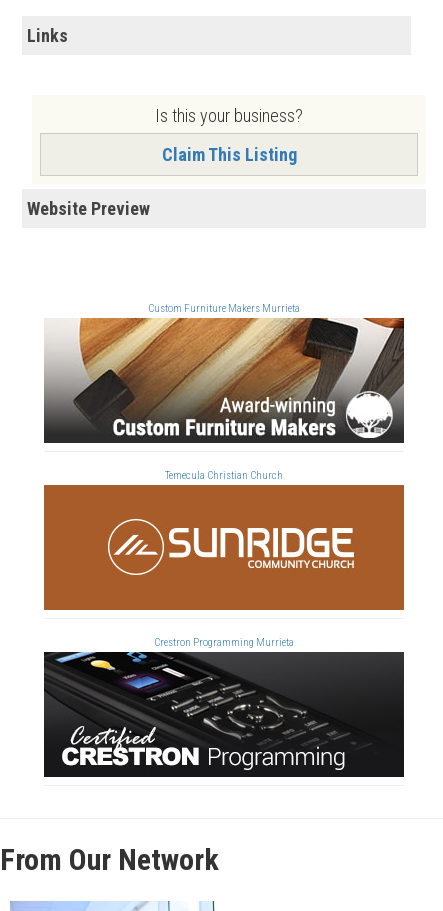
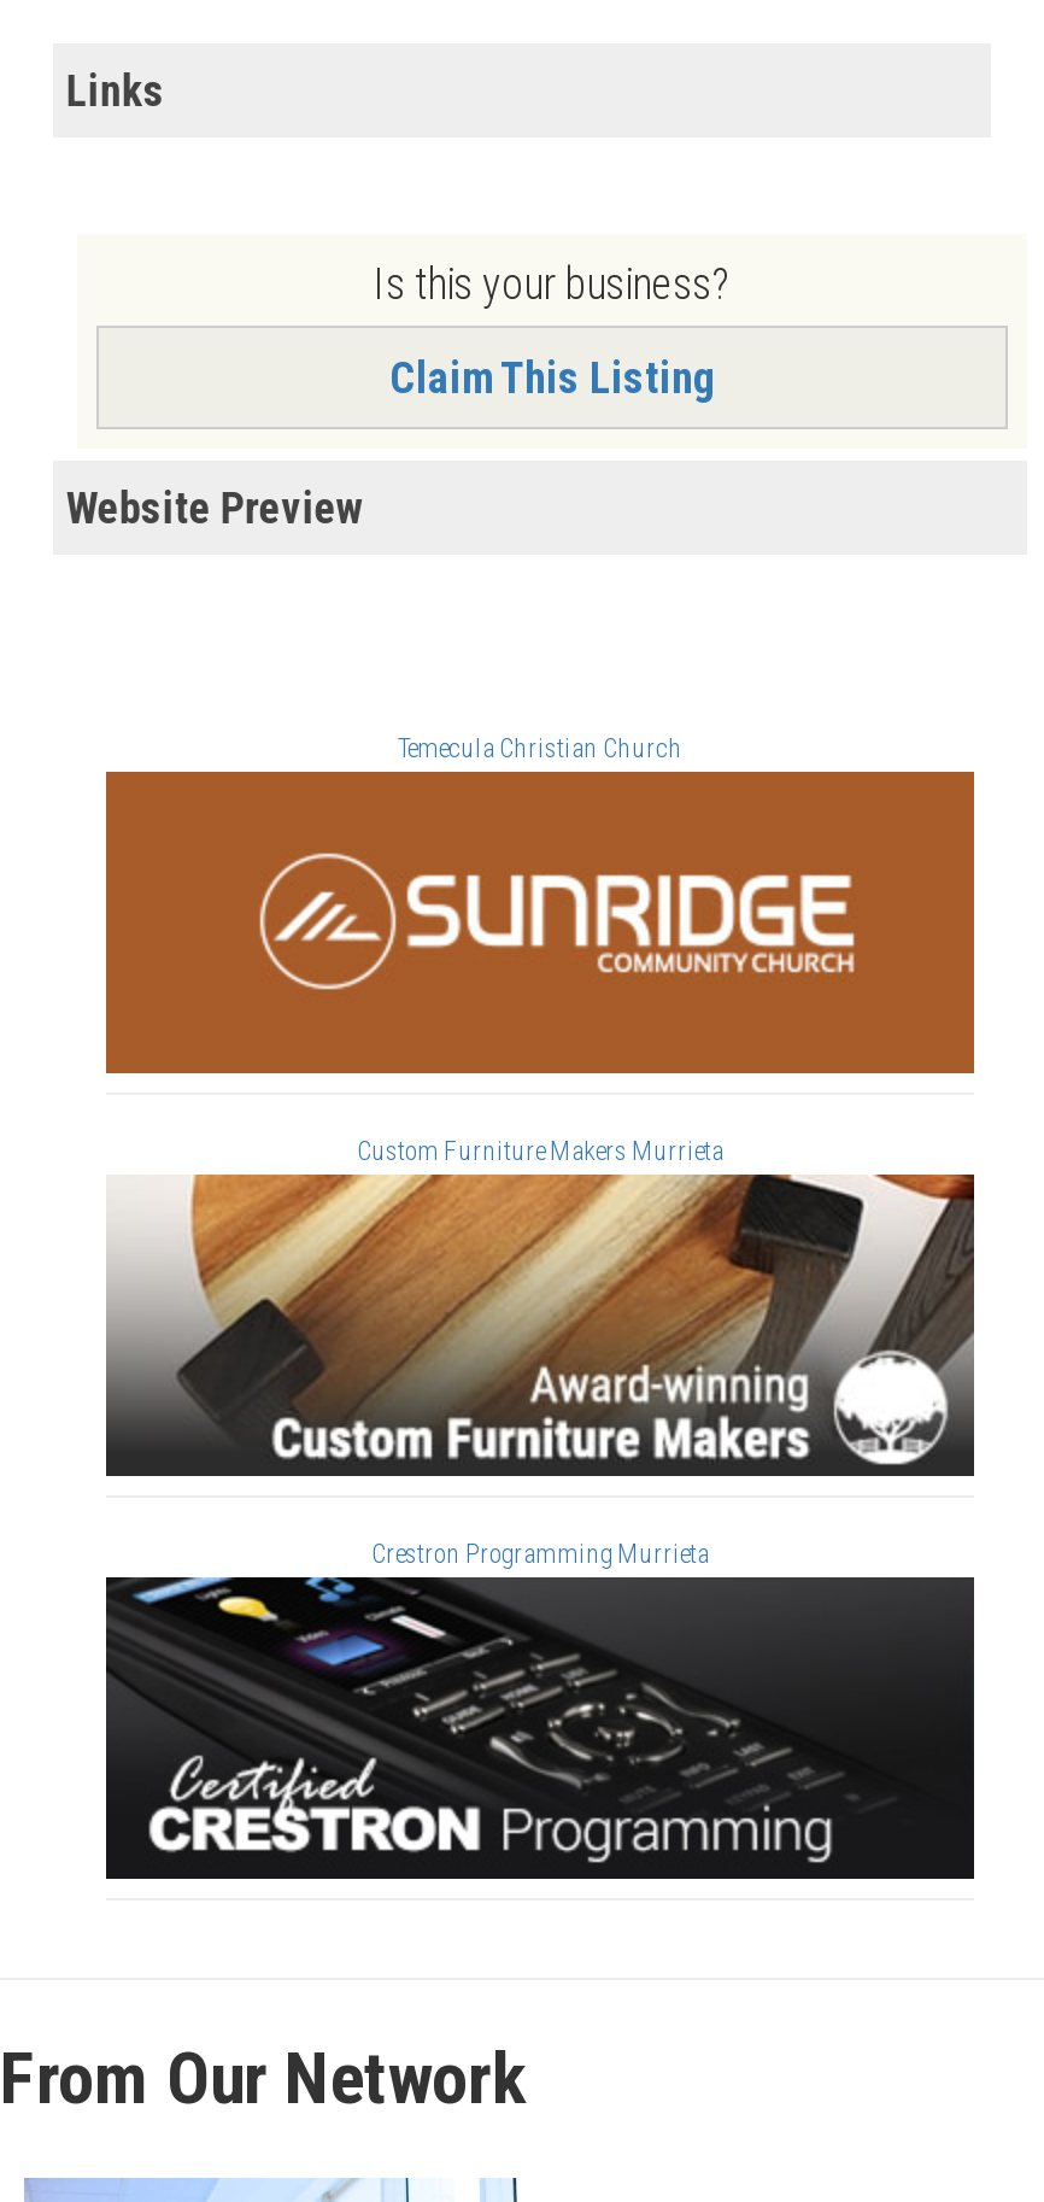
moved down: Custom Furniture Makers Murrieta

moved down: [image]

moved up: Temecula Christian Church

moved up: [image]
